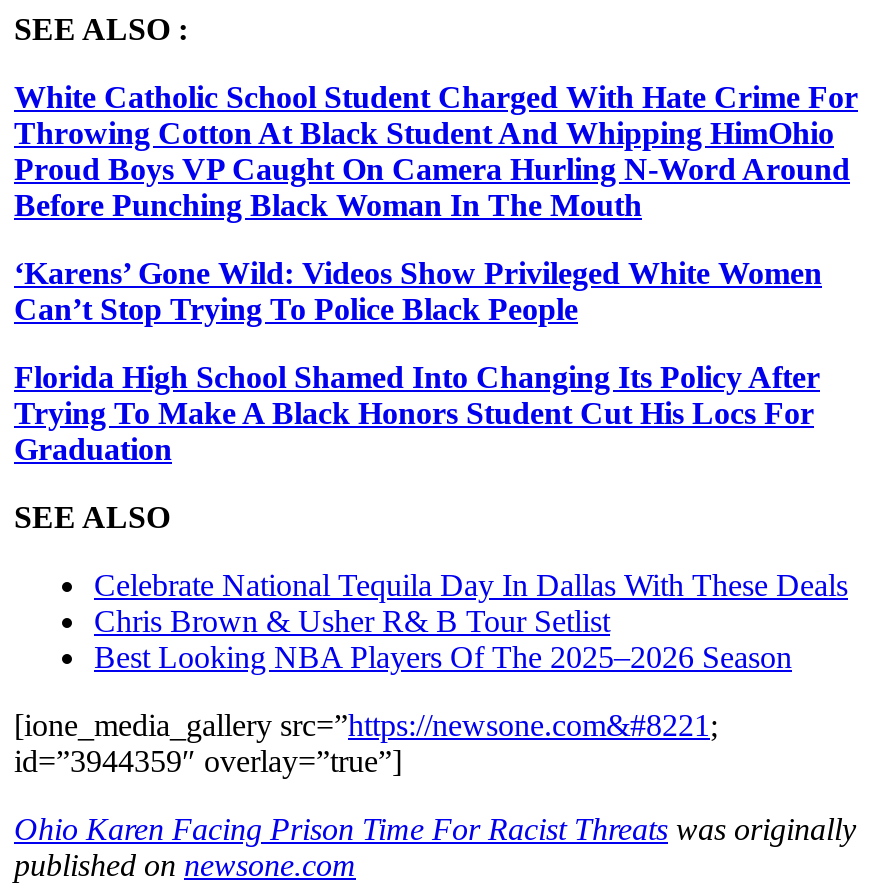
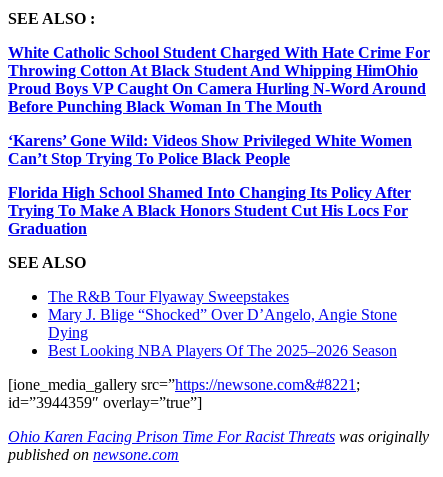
- Celebrate National Tequila Day In Dallas With These Deals
- Chris Brown & Usher R& B Tour Setlist
+ The R&B Tour Flyaway Sweepstakes
+ Mary J. Blige “Shocked” Over D’Angelo, Angie Stone
+ Dying
